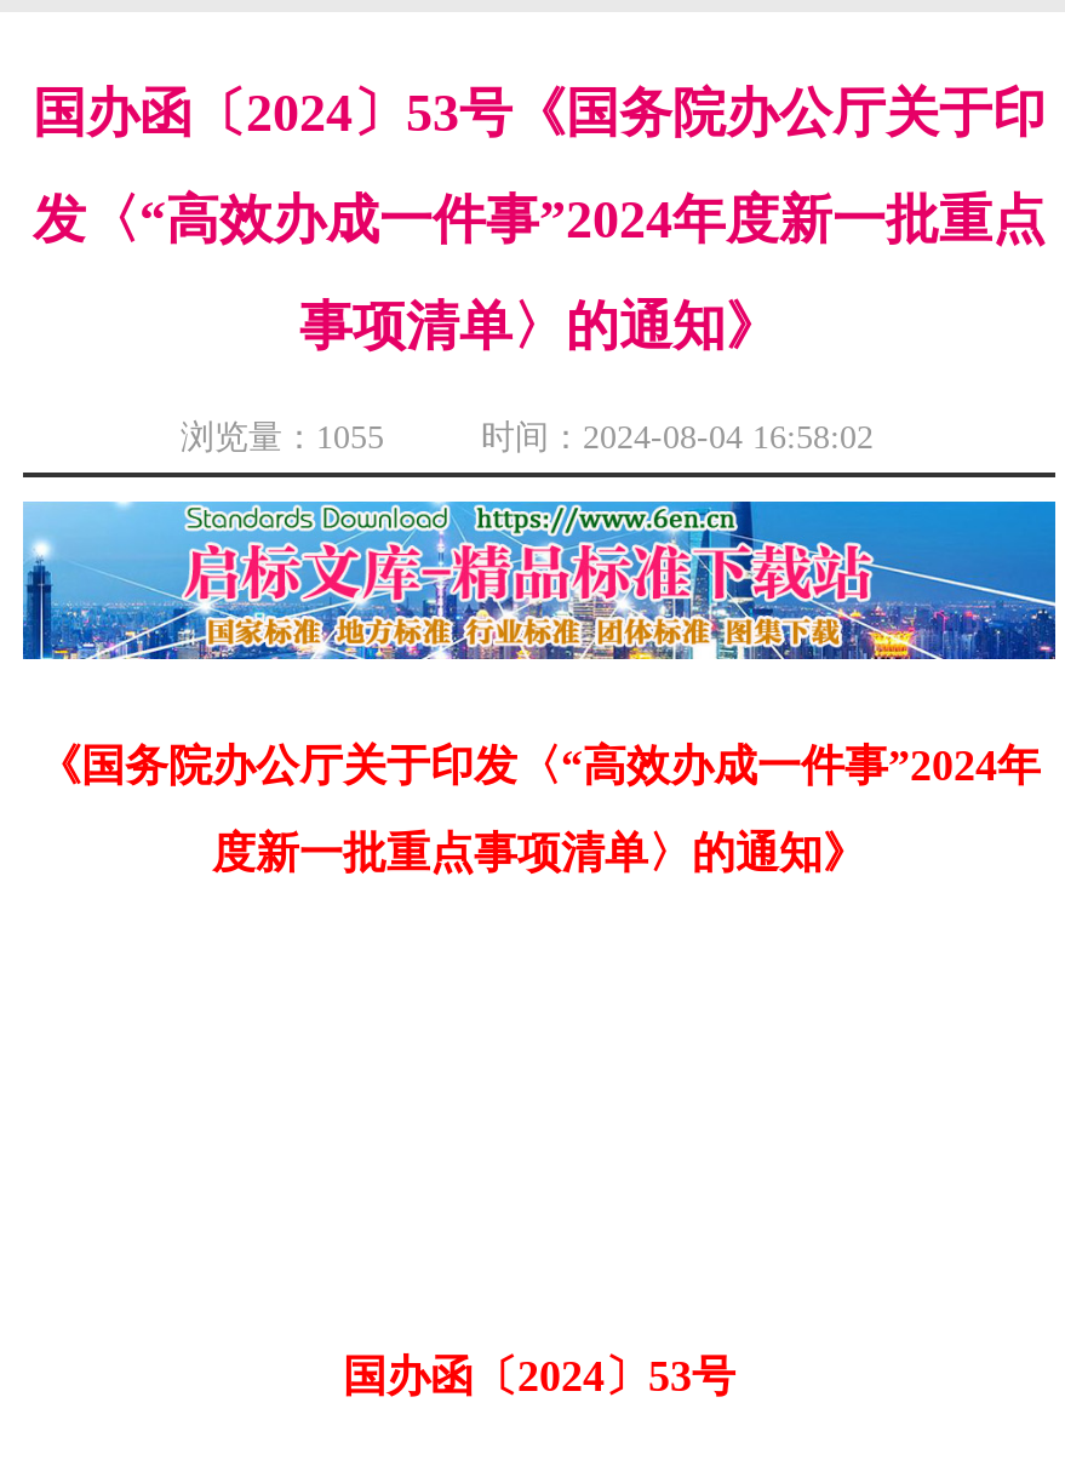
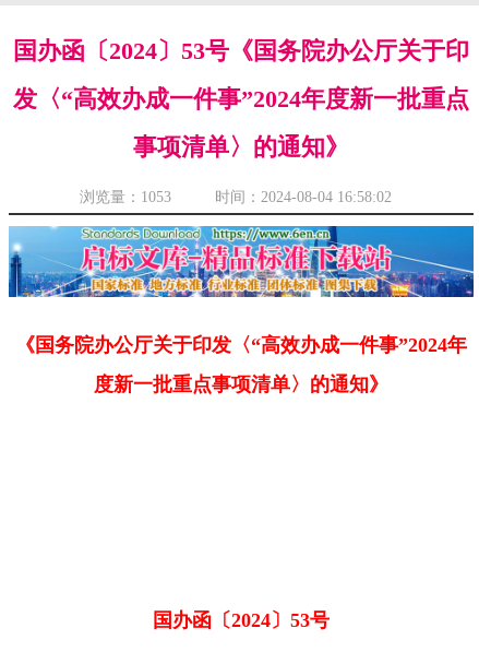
- 浏览量：1055 时间：2024-08-04 16:58:02
+ 浏览量：1053 时间：2024-08-04 16:58:02
